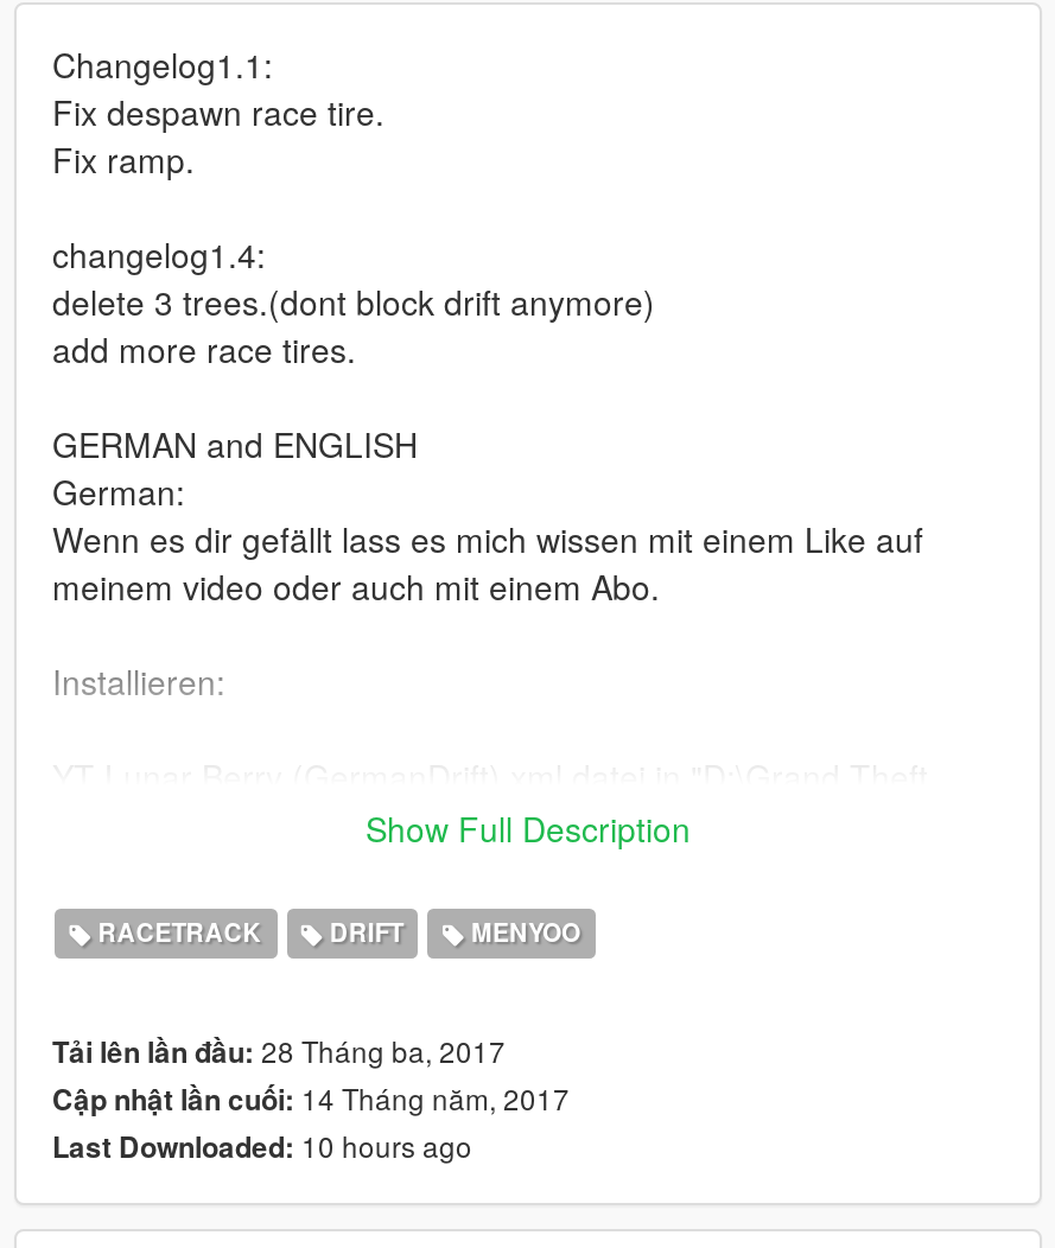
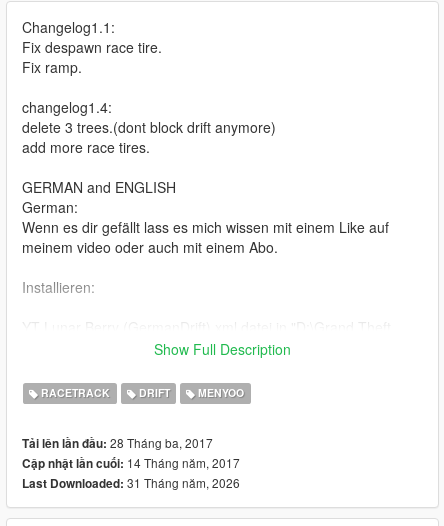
- Last Downloaded: 10 hours ago
+ Last Downloaded: 31 Tháng năm, 2026
